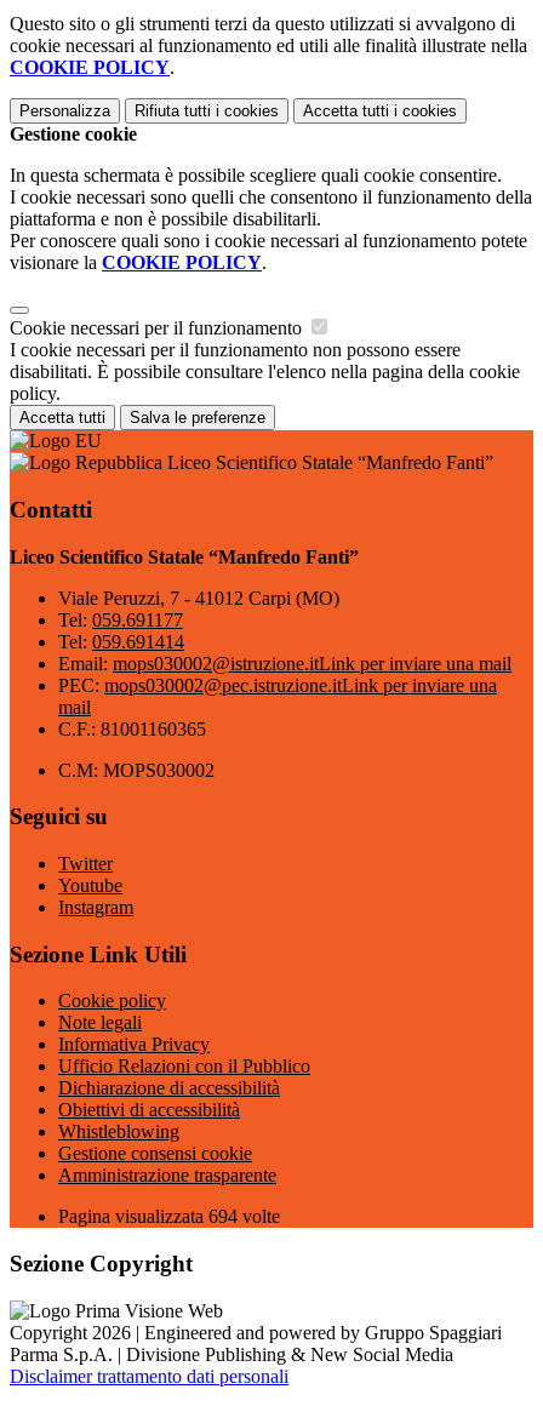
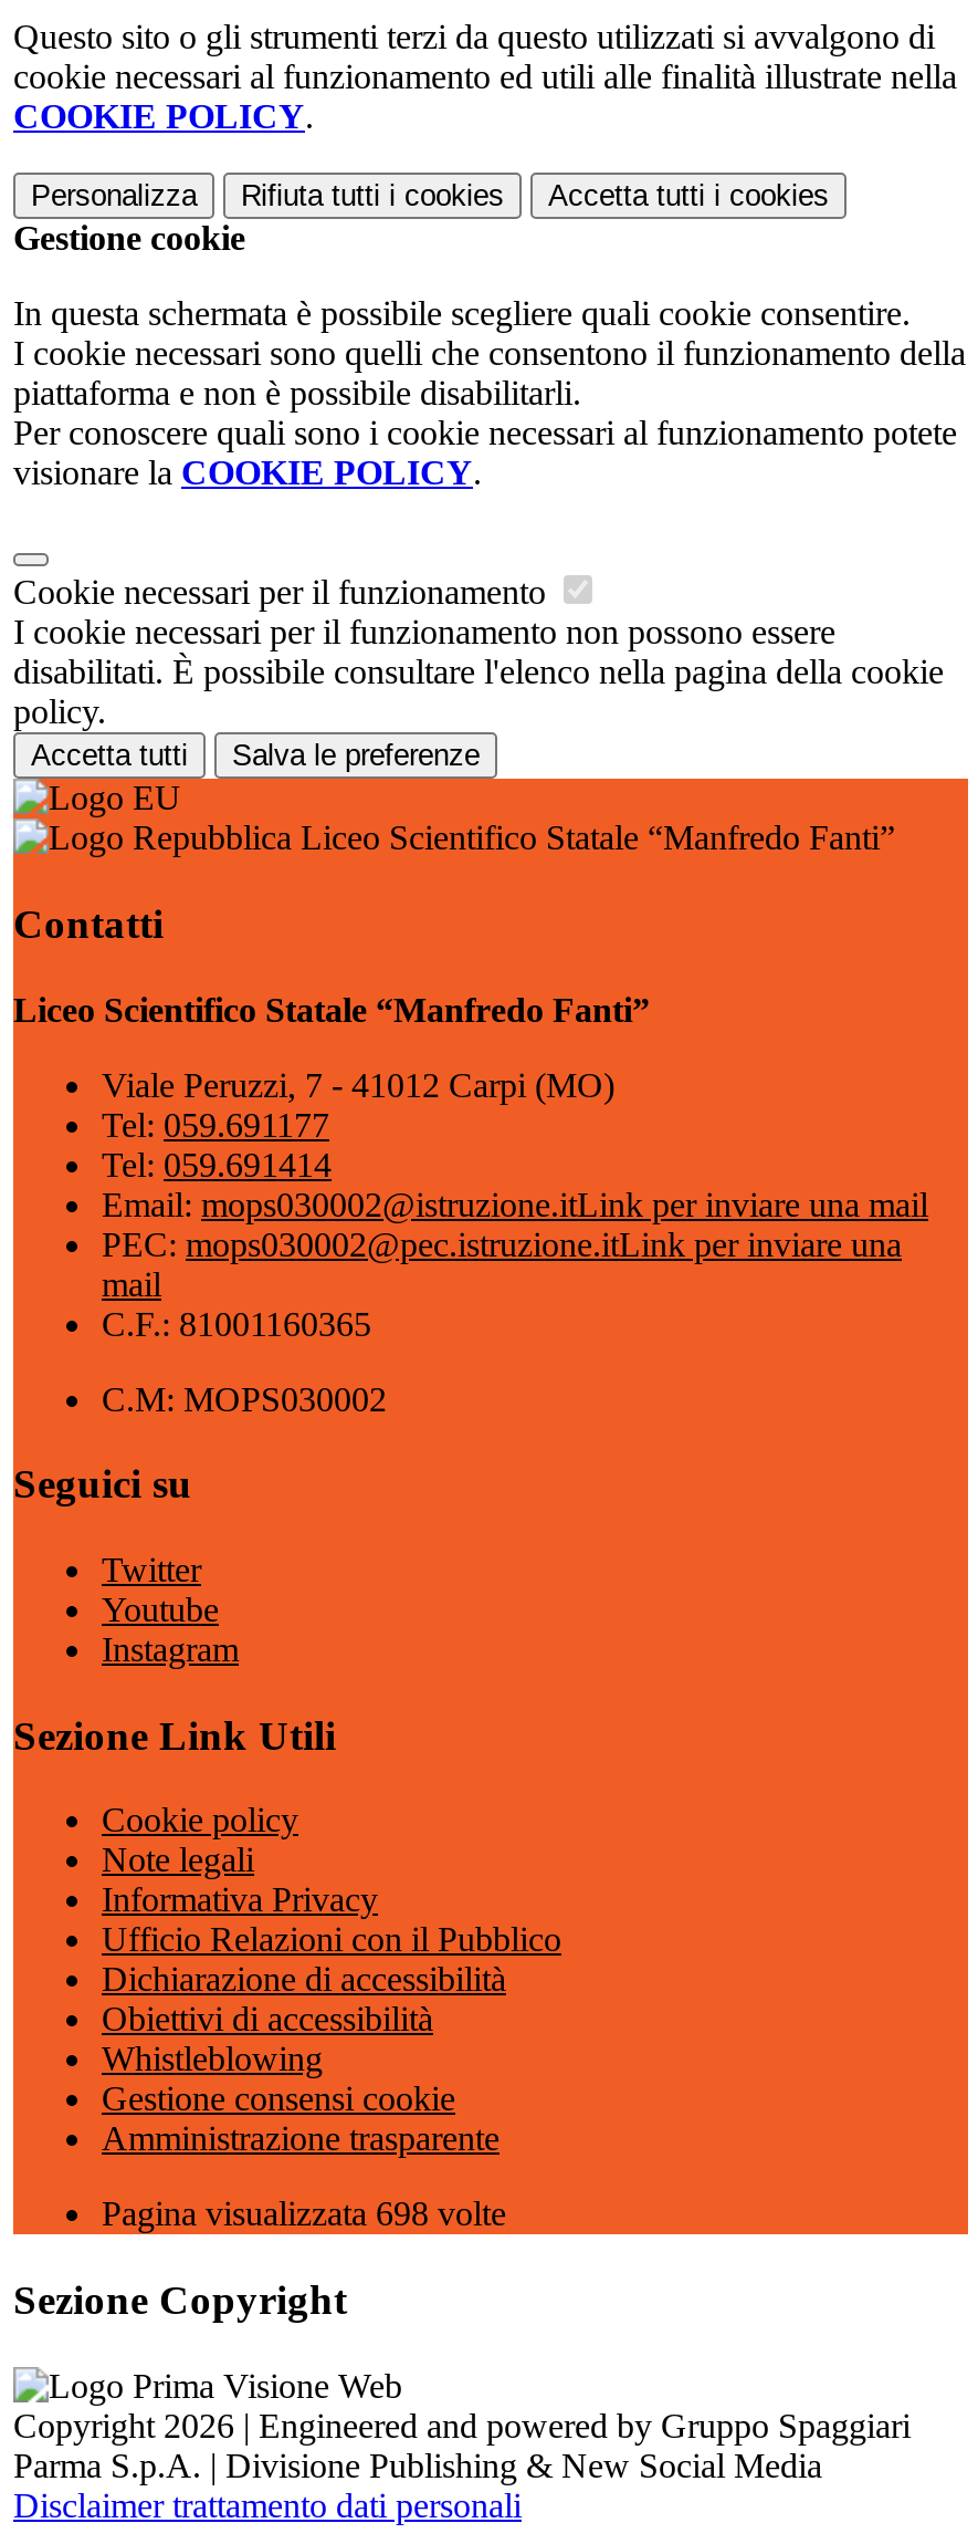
- Pagina visualizzata 694 volte
+ Pagina visualizzata 698 volte
